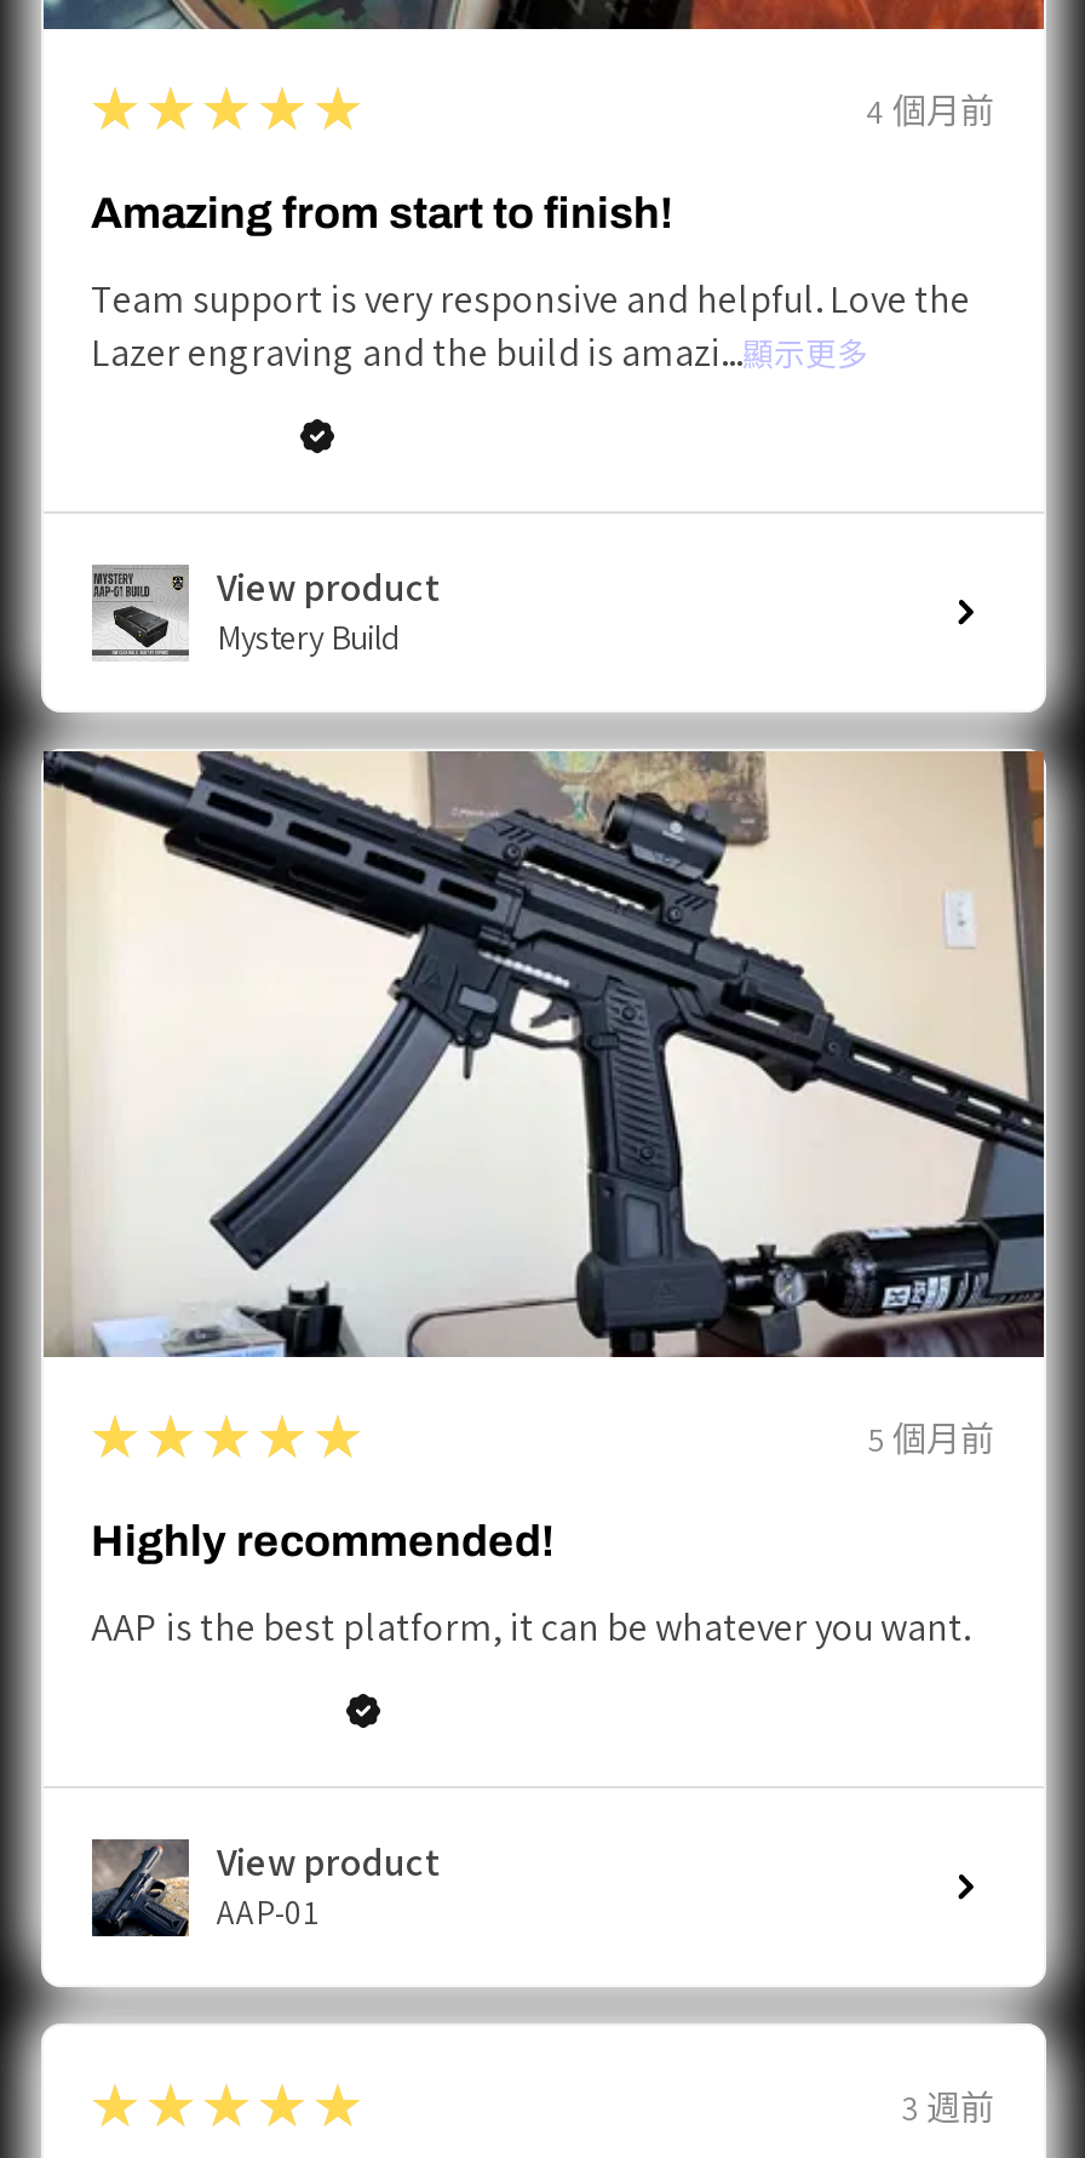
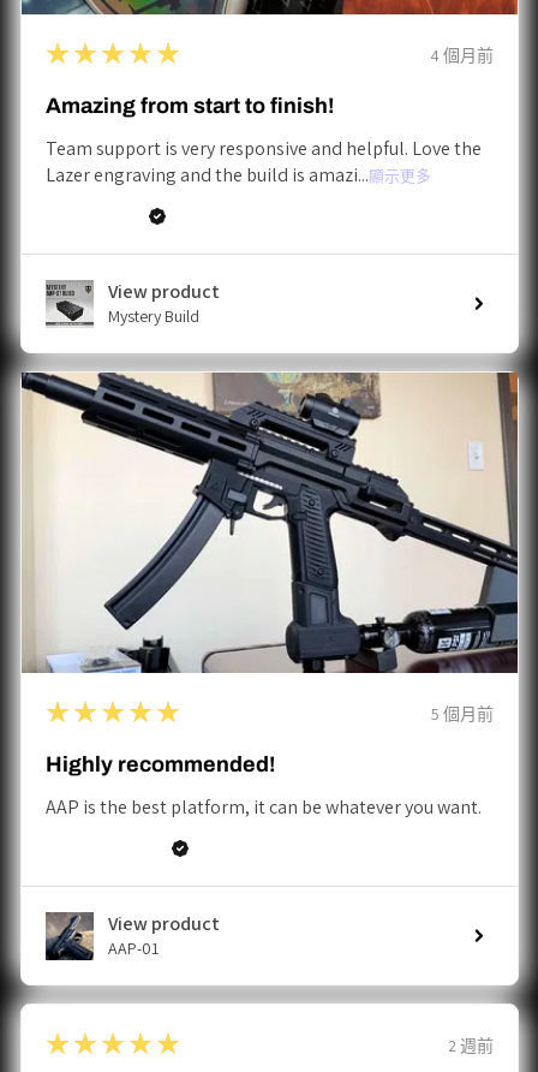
- 3 週前
+ 2 週前
